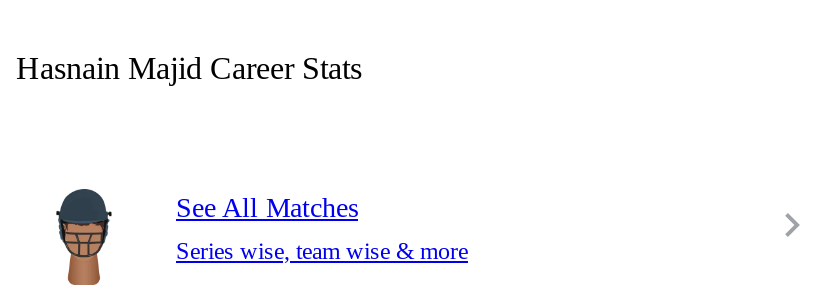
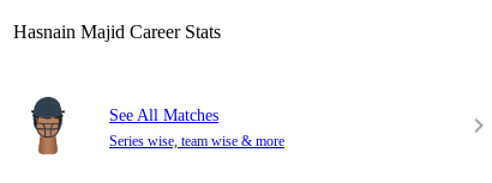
- [image]
+ [image]
